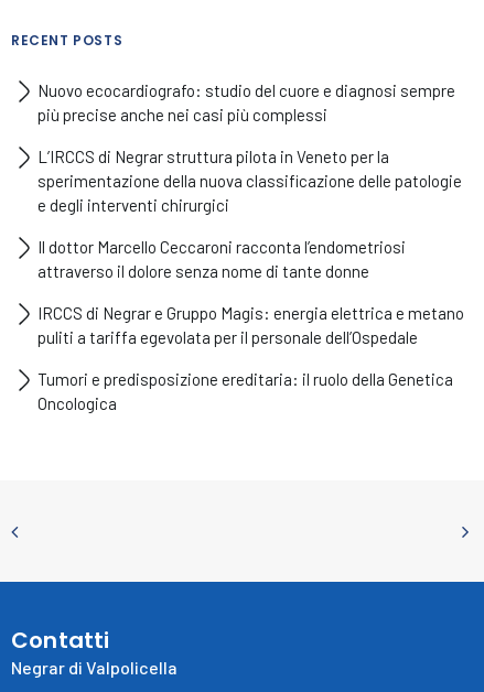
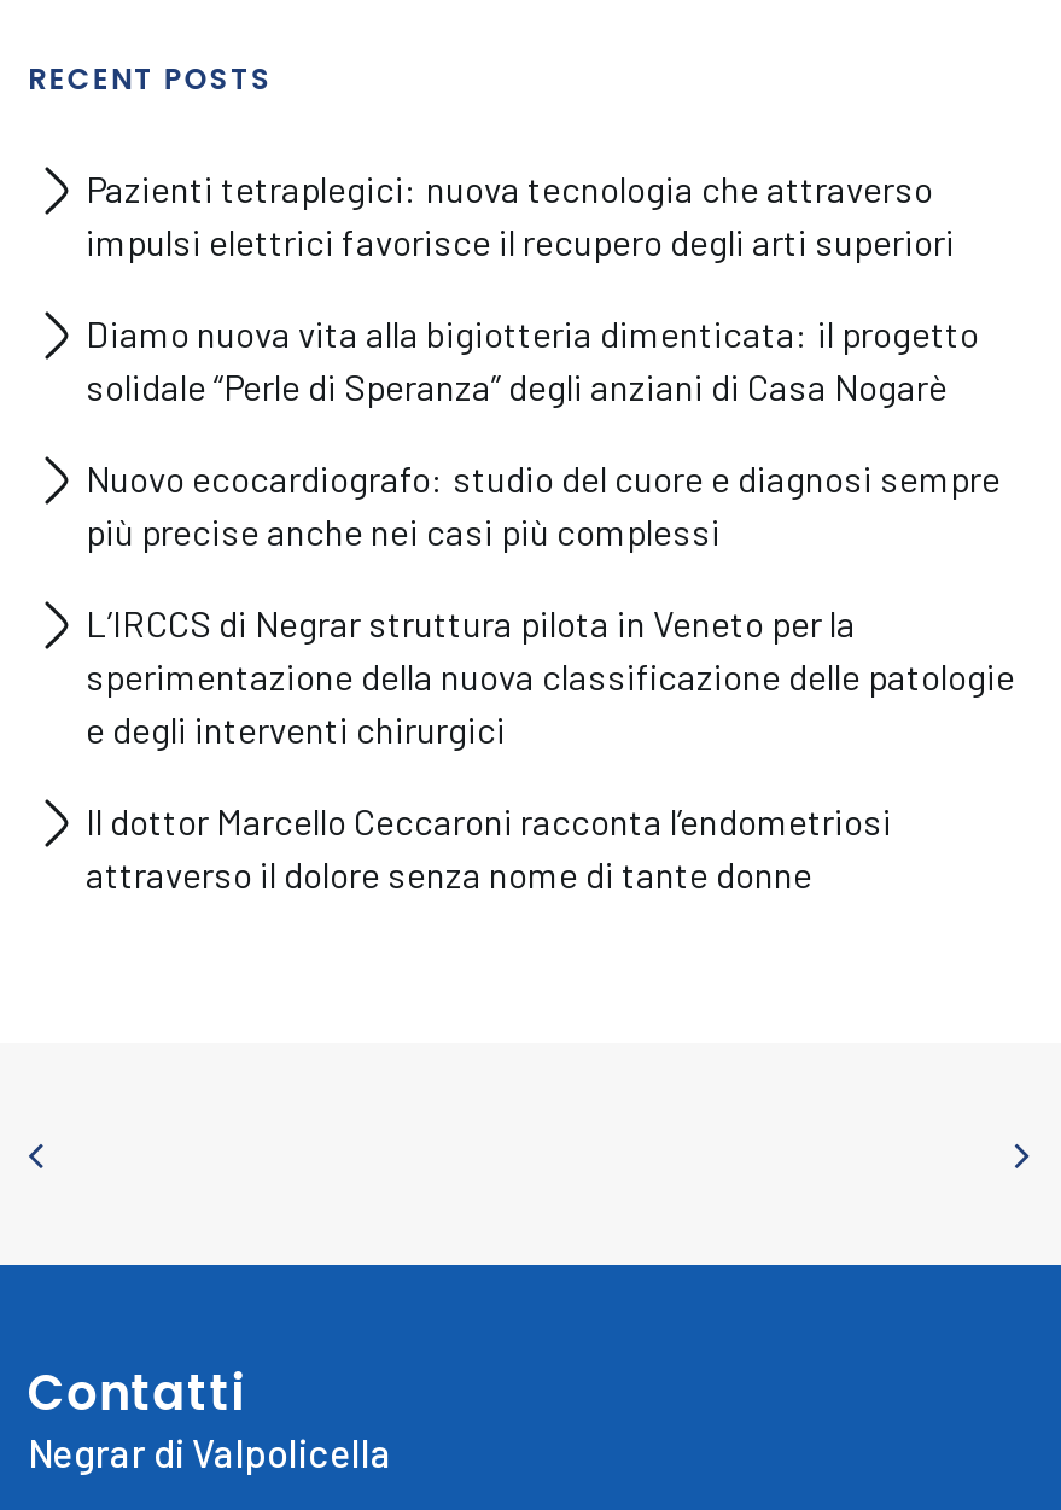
+ Pazienti tetraplegici: nuova tecnologia che attraverso
+ impulsi elettrici favorisce il recupero degli arti superiori
+ Diamo nuova vita alla bigiotteria dimenticata: il progetto
+ solidale “Perle di Speranza” degli anziani di Casa Nogarè

moved down: Nuovo ecocardiografo: studio del cuore e diagnosi sempre | più precise anche nei casi più complessi | L’IRCCS di Negrar struttura pilota in Veneto per la | sperimentazione della nuova classificazione delle patologie | e degli interventi chirurgici | Il dottor Marcello Ceccaroni racconta l’endometriosi | attraverso il dolore senza nome di tante donne

- IRCCS di Negrar e Gruppo Magis: energia elettrica e metano
- puliti a tariffa egevolata per il personale dell’Ospedale
- Tumori e predisposizione ereditaria: il ruolo della Genetica
- Oncologica
